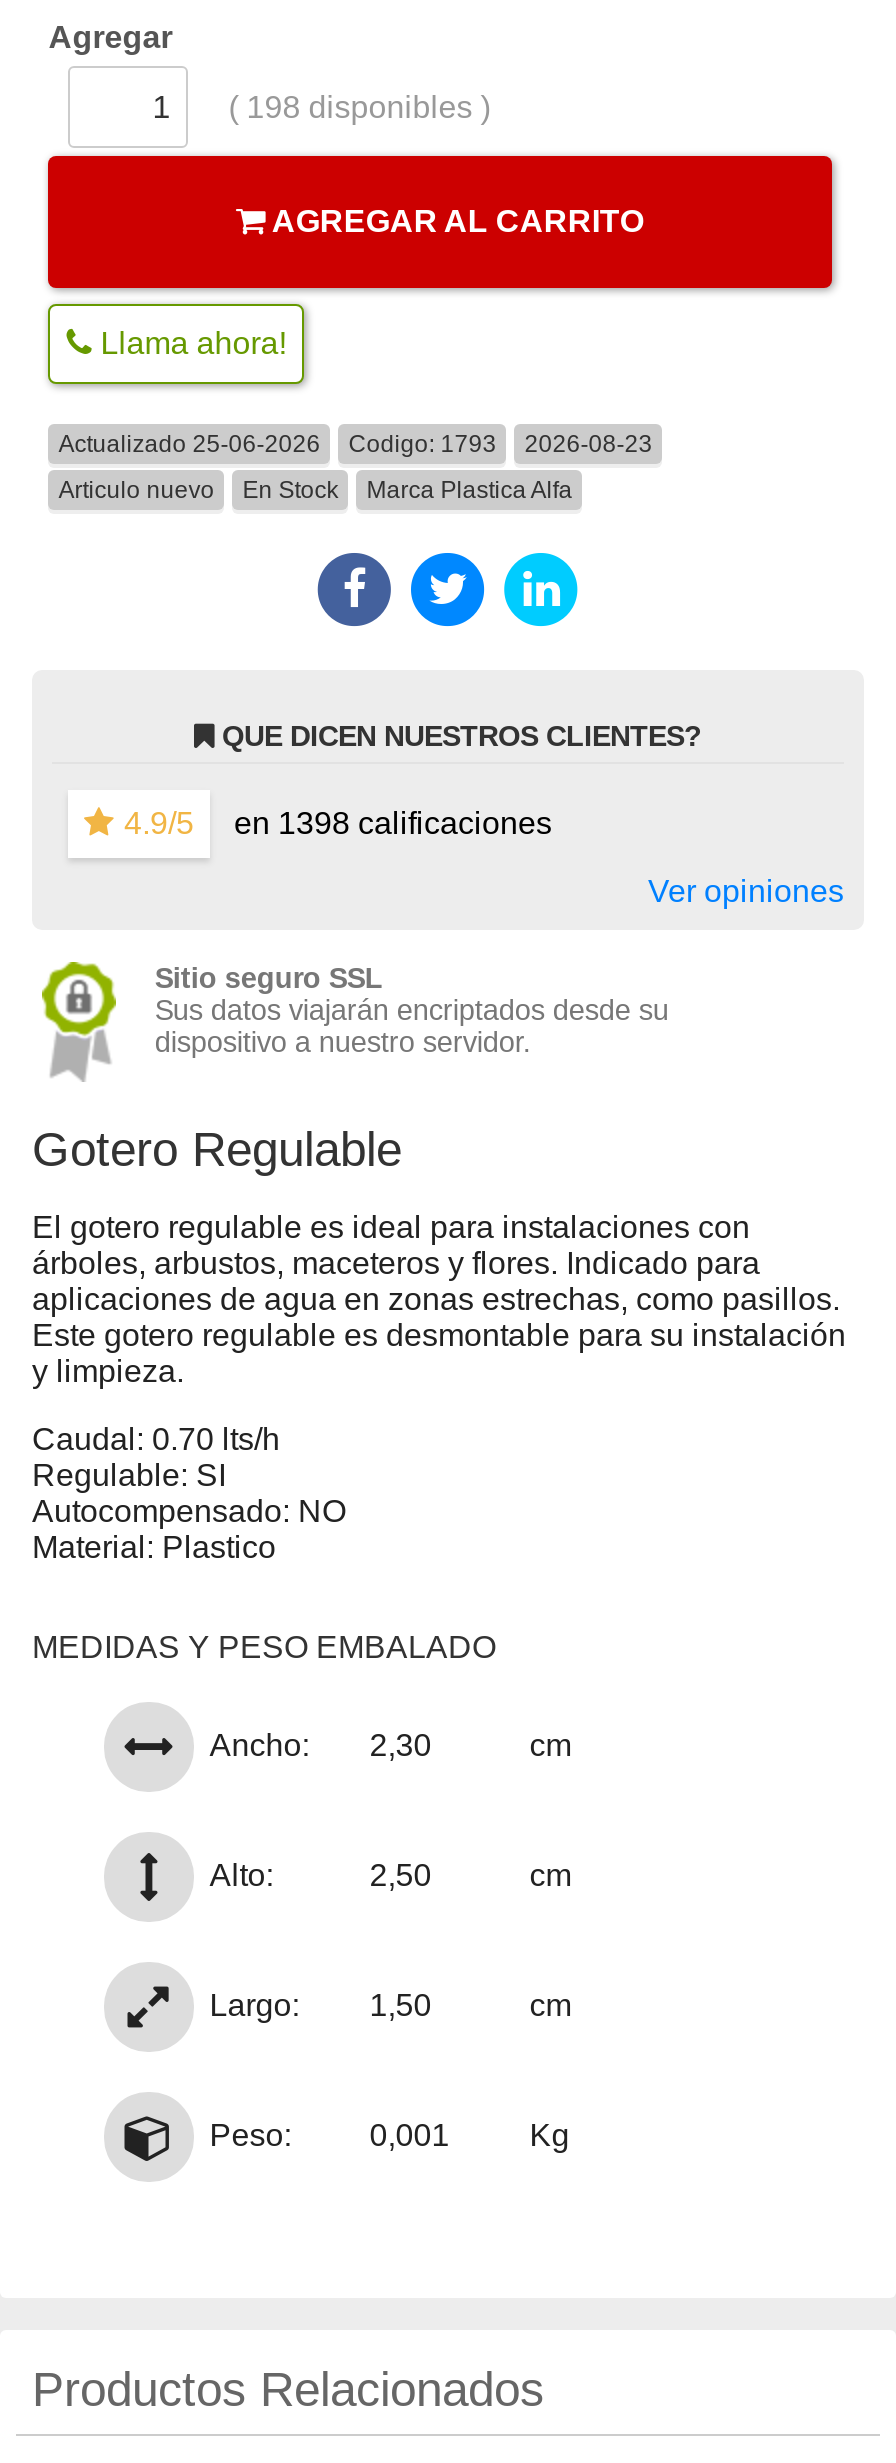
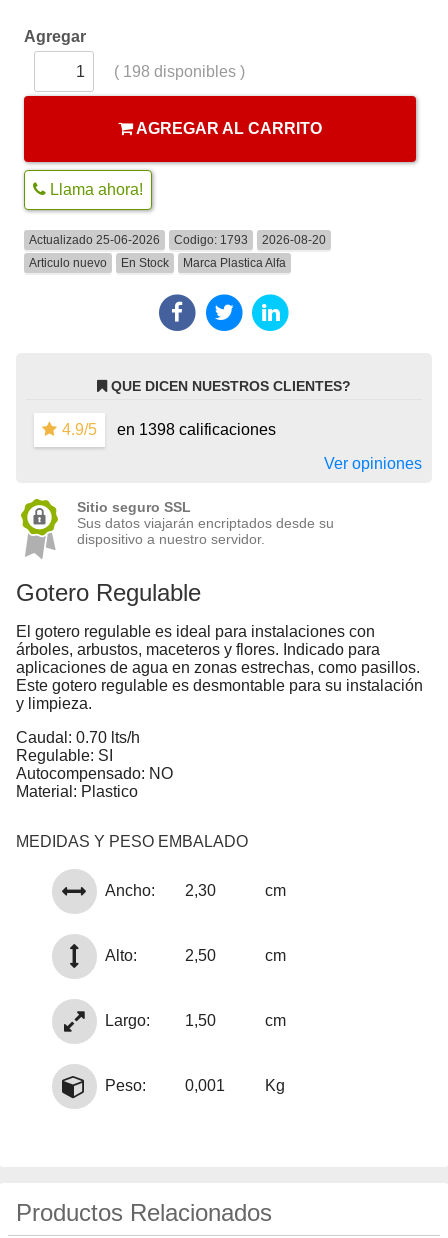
- Actualizado 25-06-2026 Codigo: 1793 2026-08-23
+ Actualizado 25-06-2026 Codigo: 1793 2026-08-20
